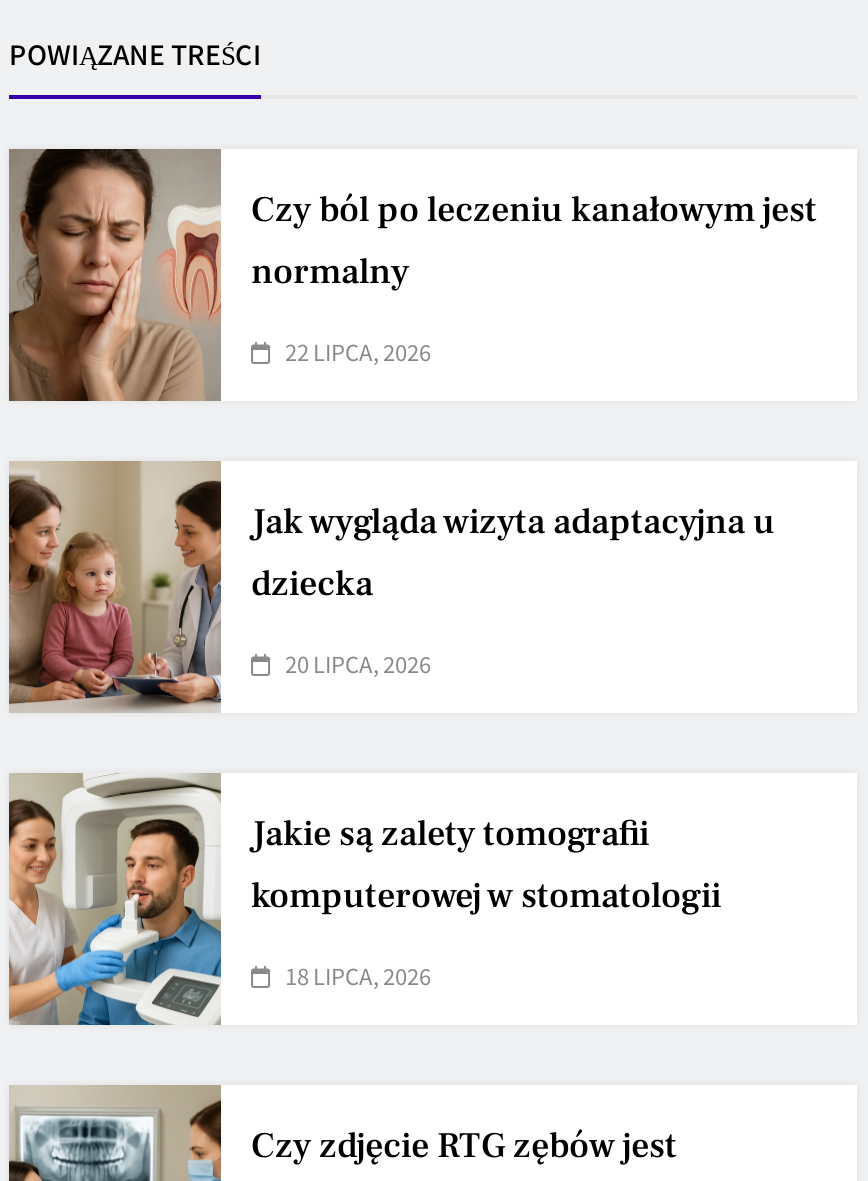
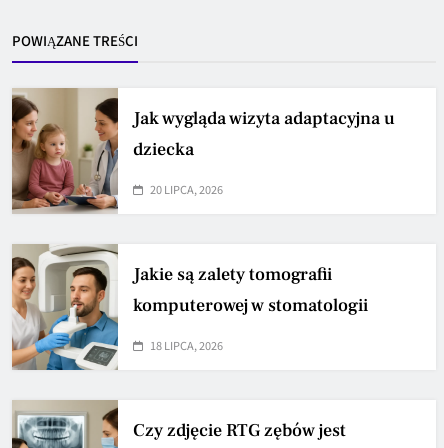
- [image]
- Czy ból po leczeniu kanałowym jest
- normalny
- 22 LIPCA, 2026
